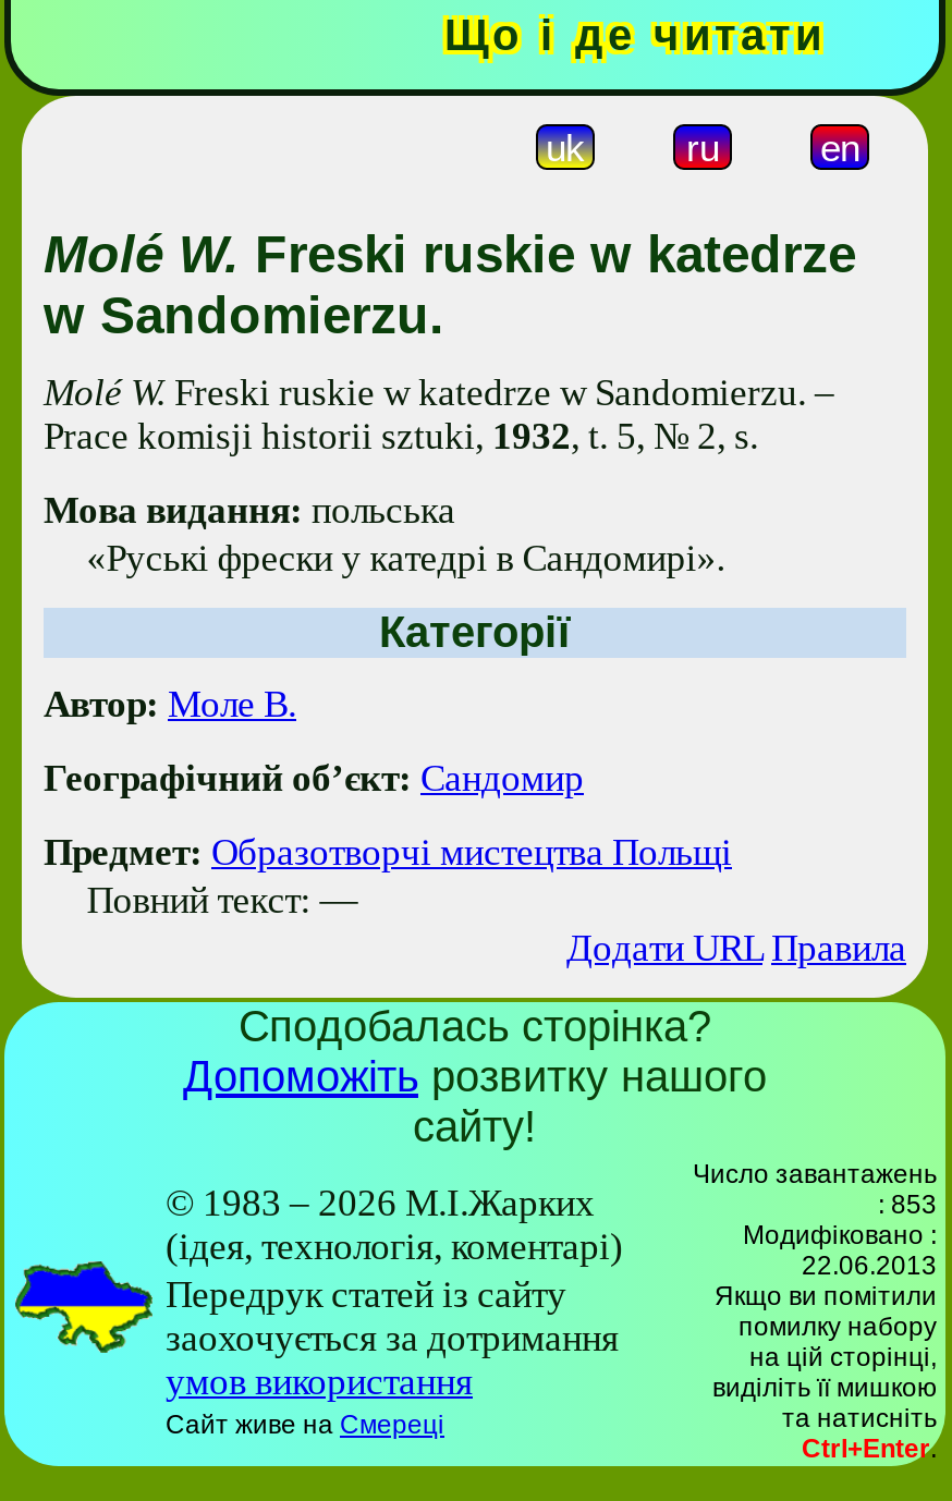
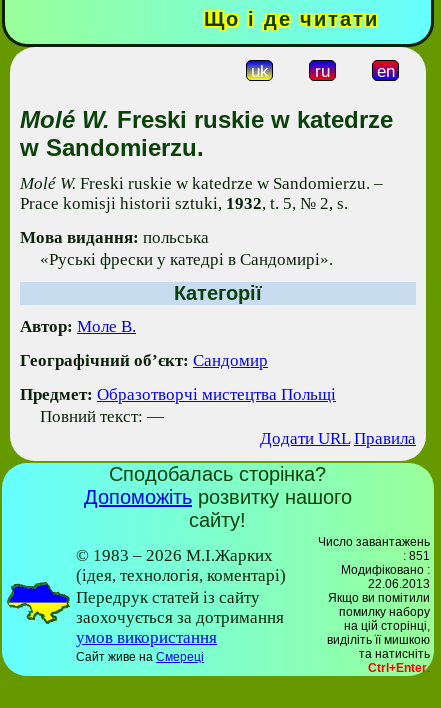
- : 853
+ : 851
